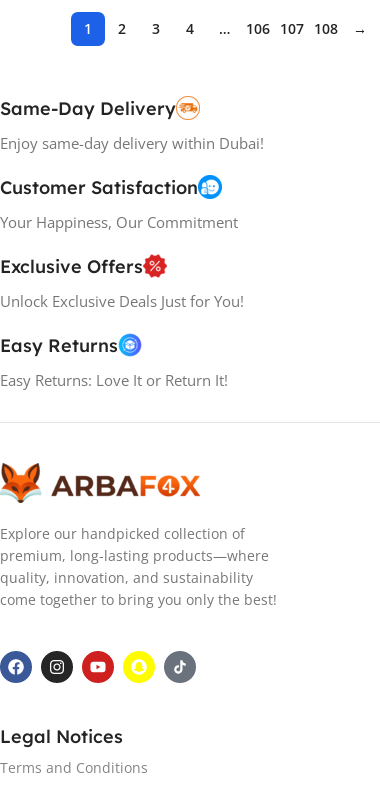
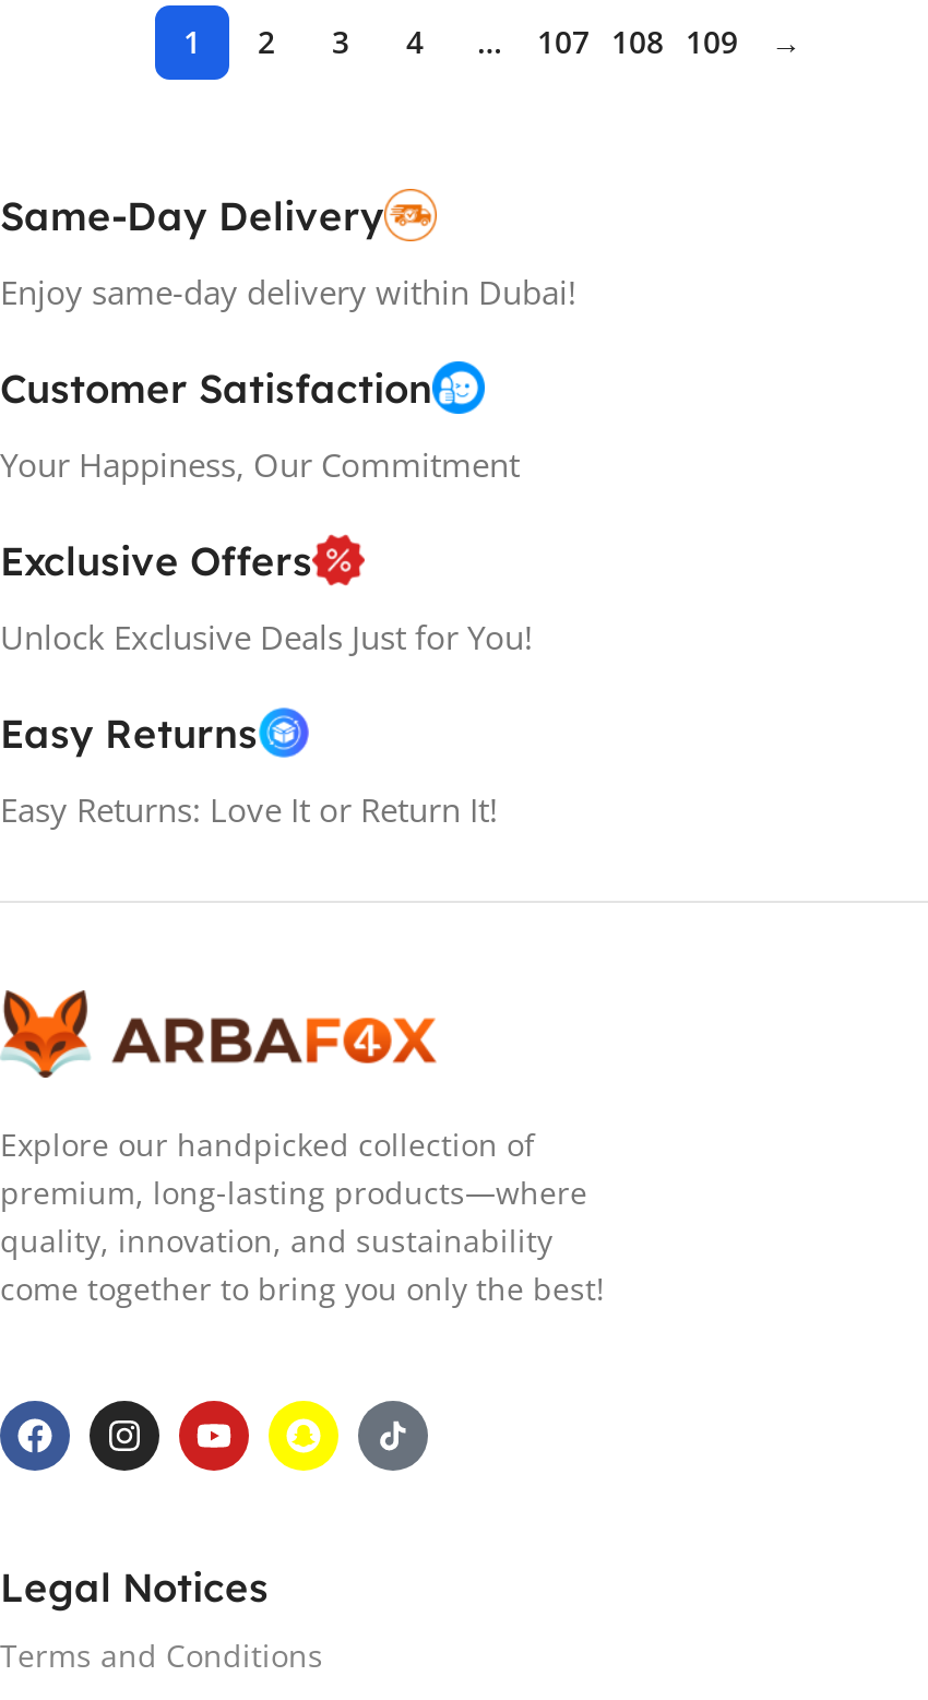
- 106 107 108
+ 107 108 109
